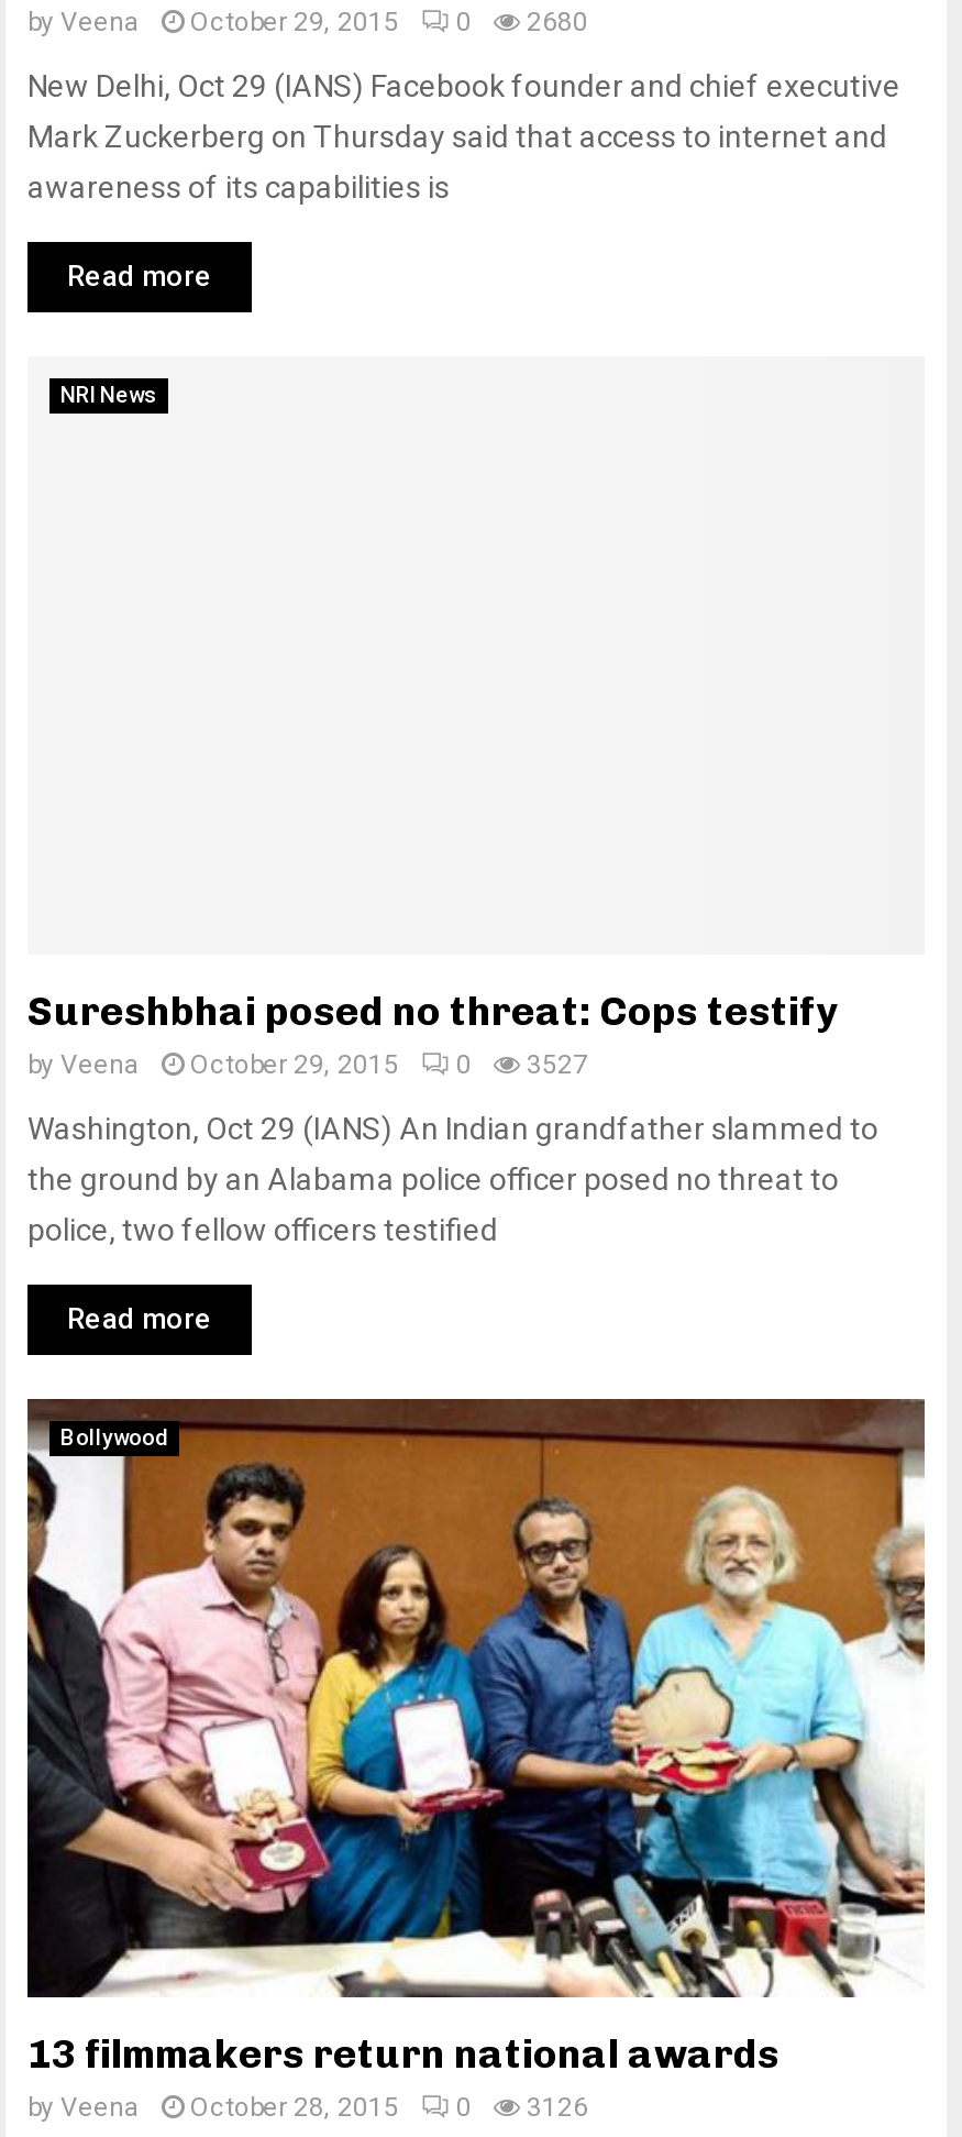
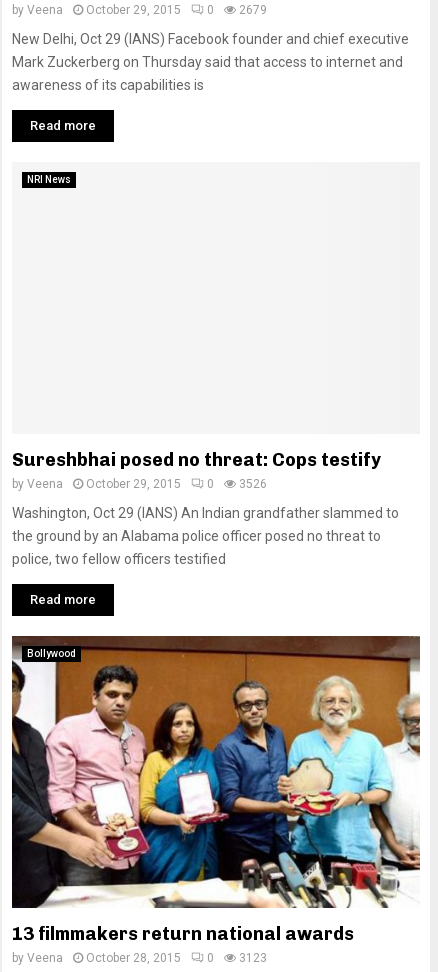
- by Veena October 29, 2015 0 2680
+ by Veena October 29, 2015 0 2679

- by Veena October 29, 2015 0 3527
+ by Veena October 29, 2015 0 3526

- by Veena October 28, 2015 0 3126
+ by Veena October 28, 2015 0 3123
